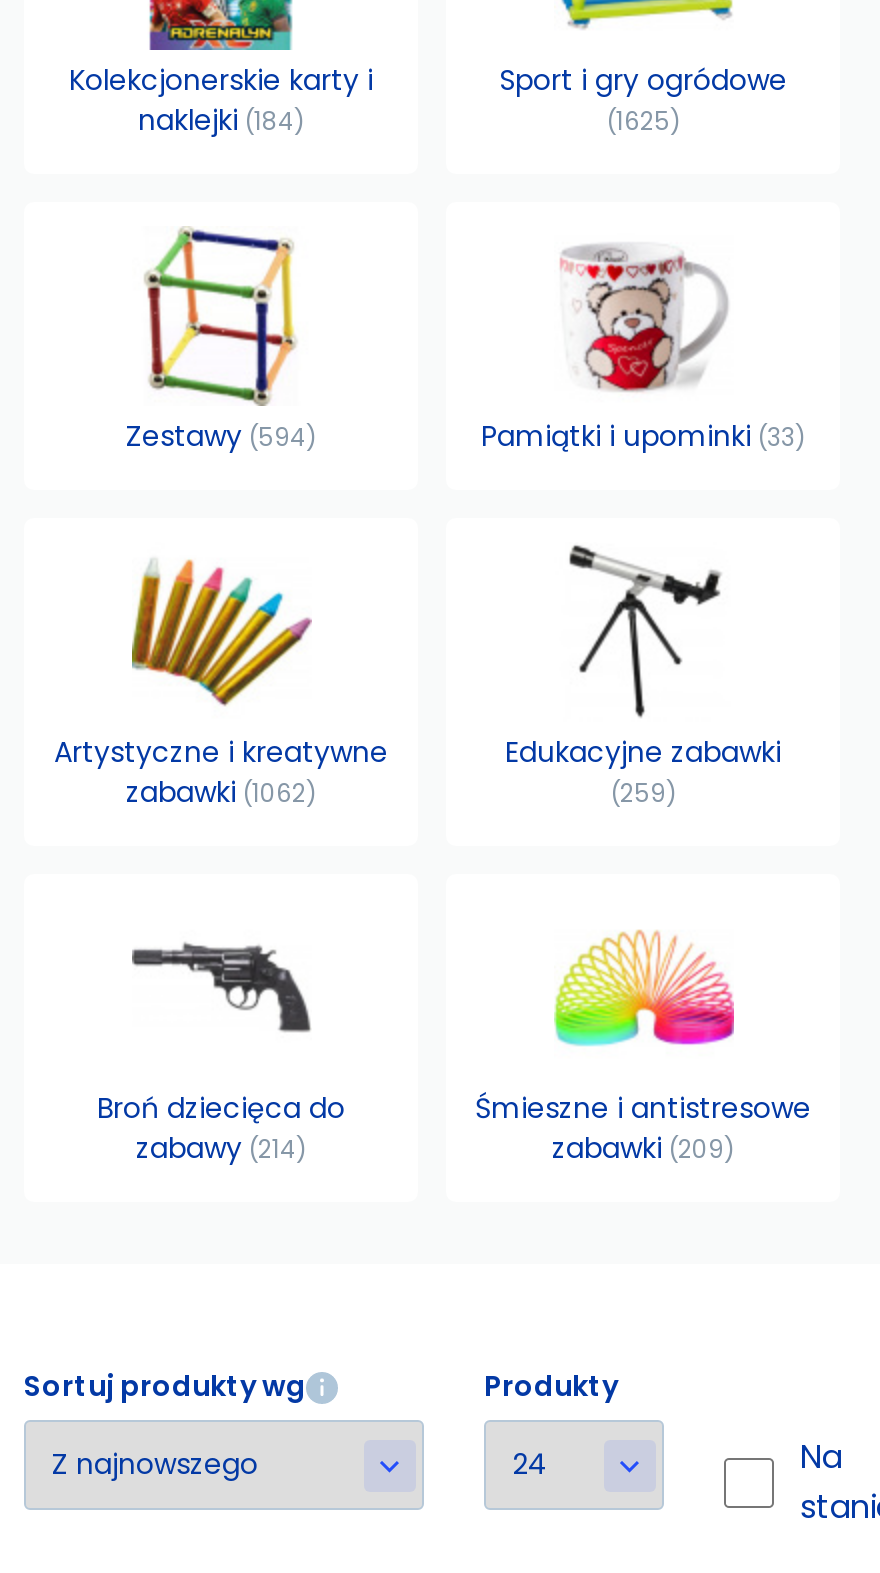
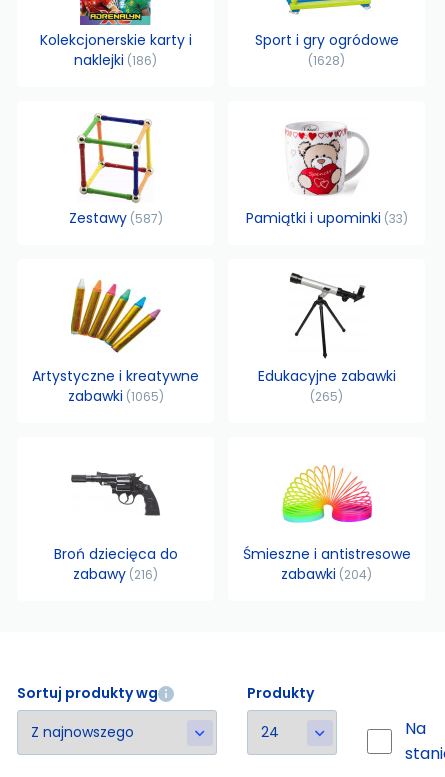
- naklejki 184
+ naklejki 186

- 1625
+ 1628

- Zestawy 594
+ Zestawy 587

- zabawki 1062
+ zabawki 1065

- 259
+ 265

- zabawy 214
+ zabawy 216

- zabawki 209
+ zabawki 204
